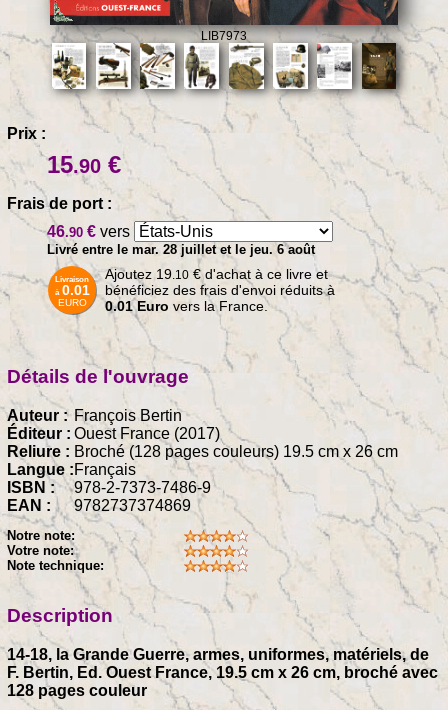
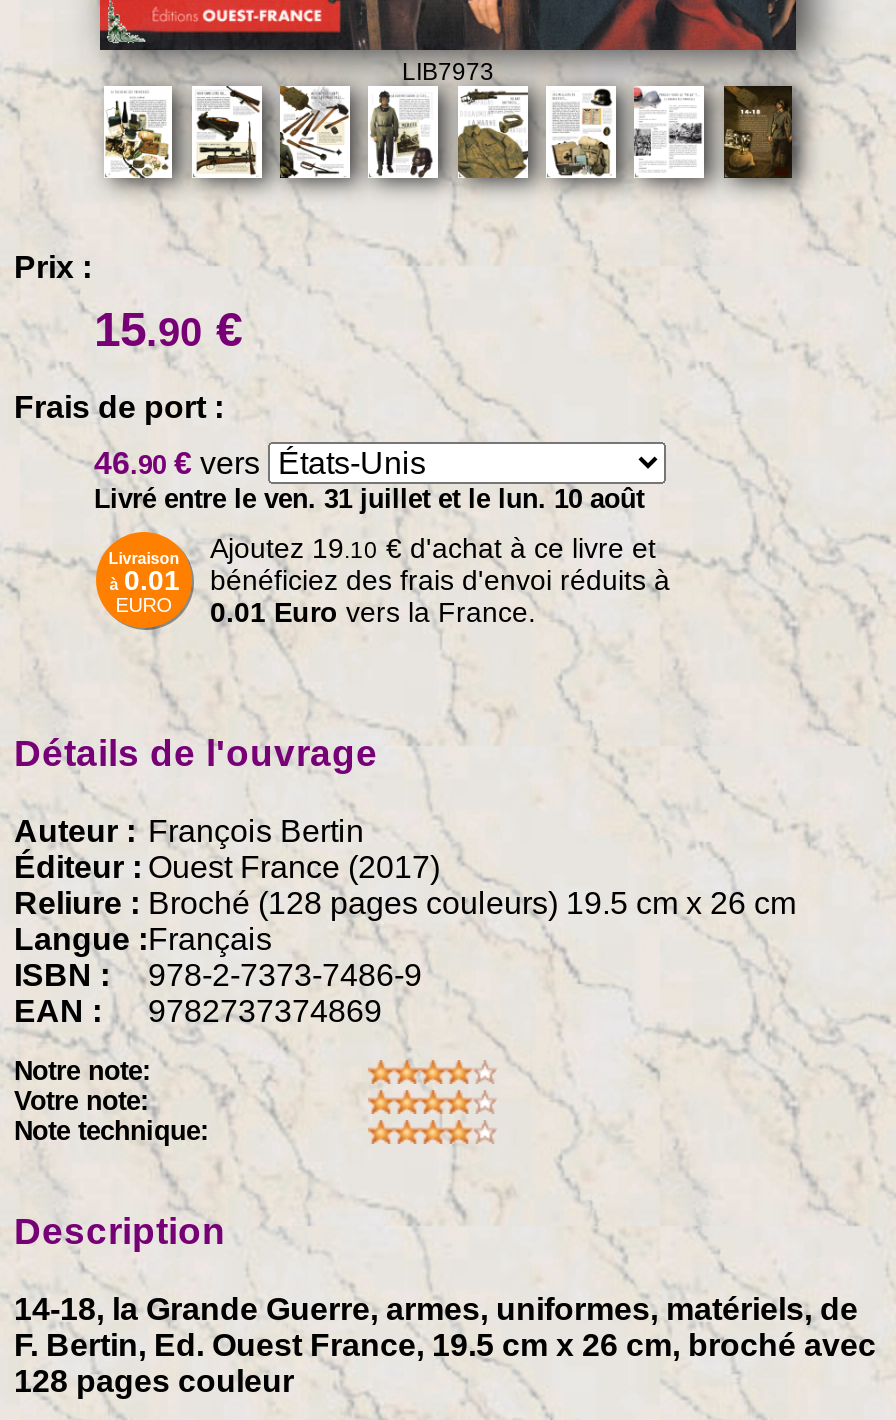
- Livré entre le mar. 28 juillet et le jeu. 6 août
+ Livré entre le ven. 31 juillet et le lun. 10 août
